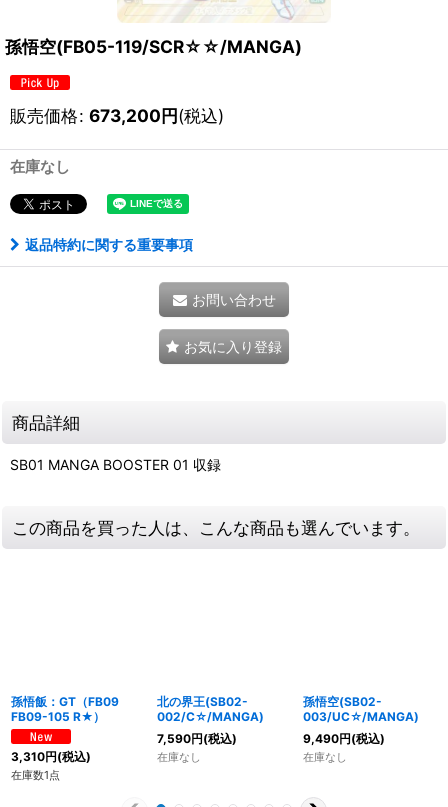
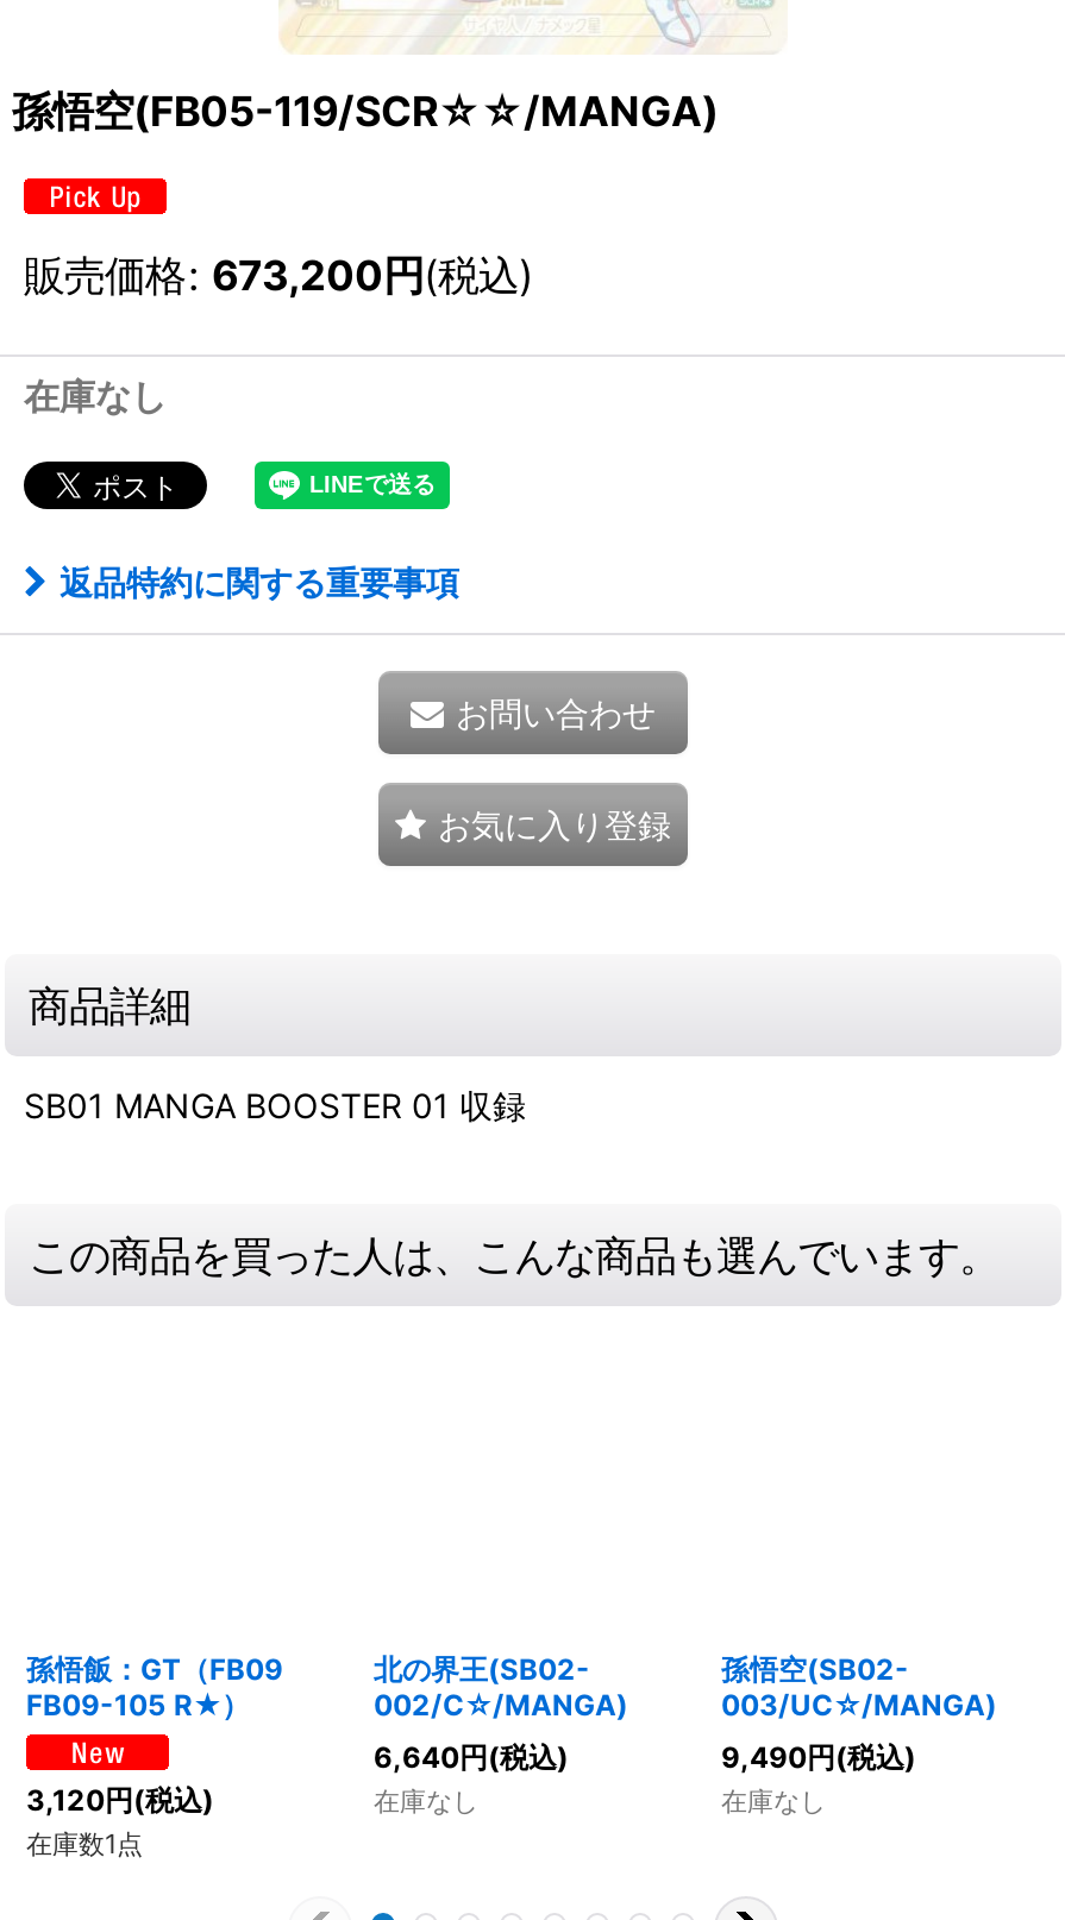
- 7,590円(税込)
+ 6,640円(税込)

- 3,310円(税込)
+ 3,120円(税込)
